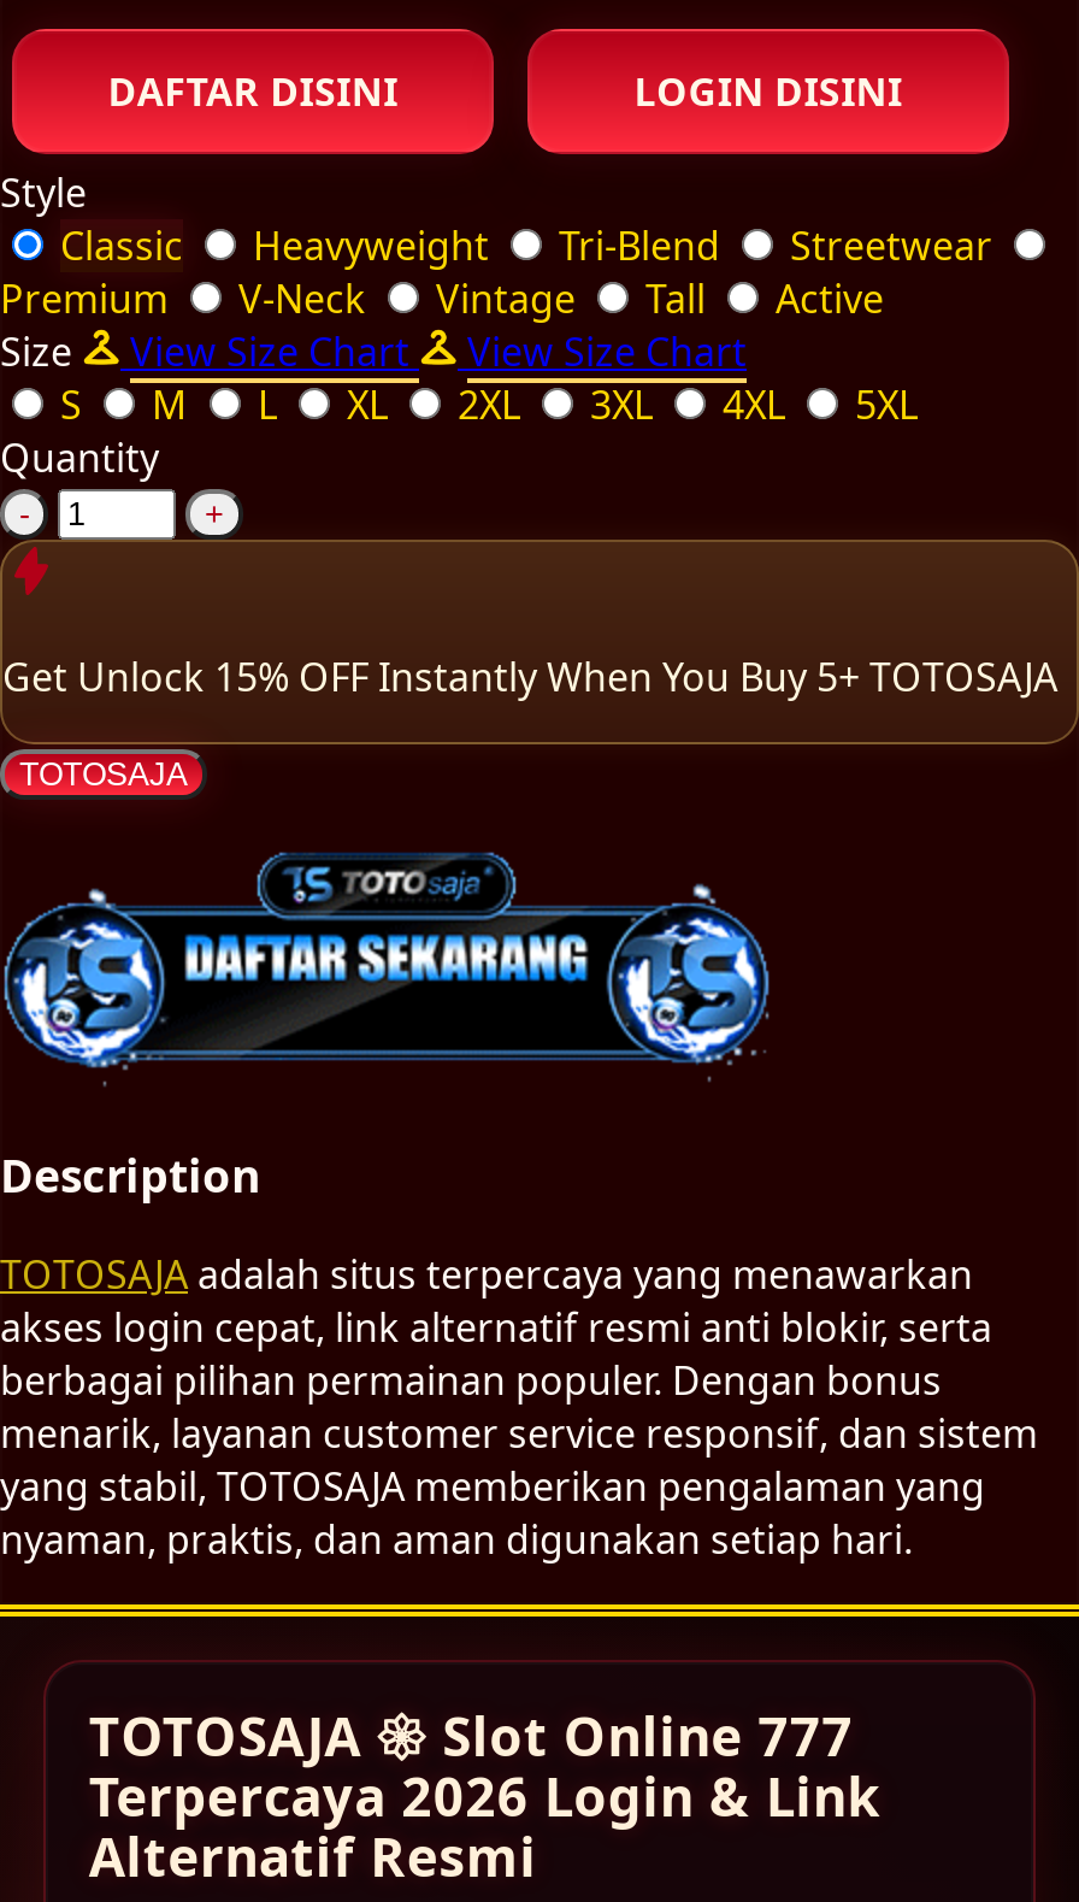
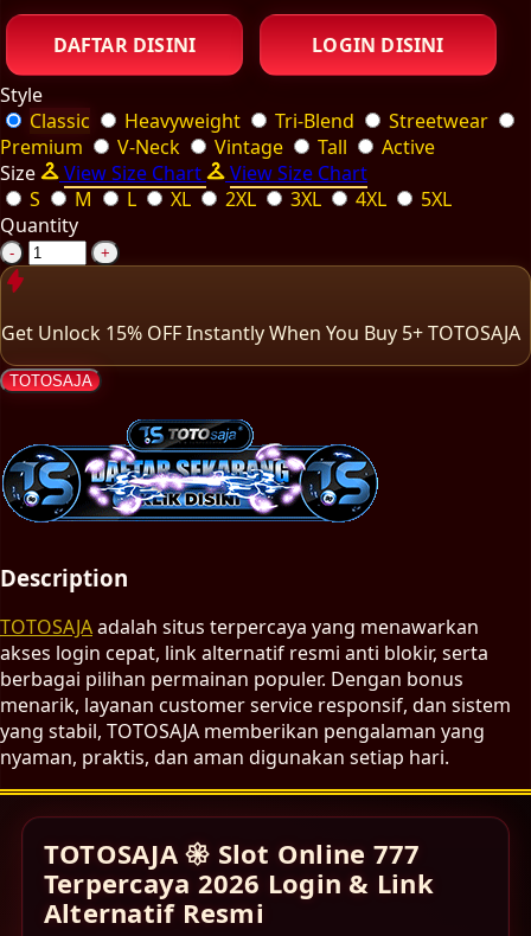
- [image]
+ [image]
